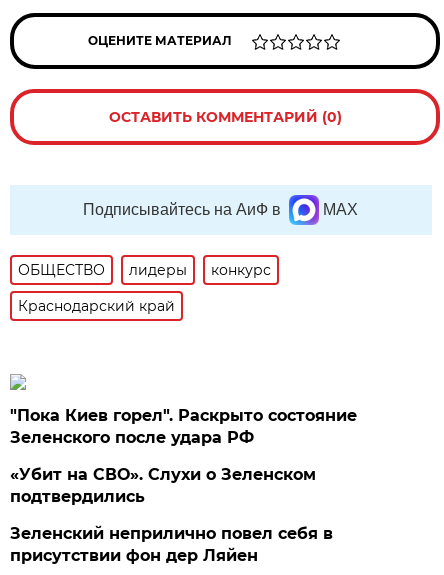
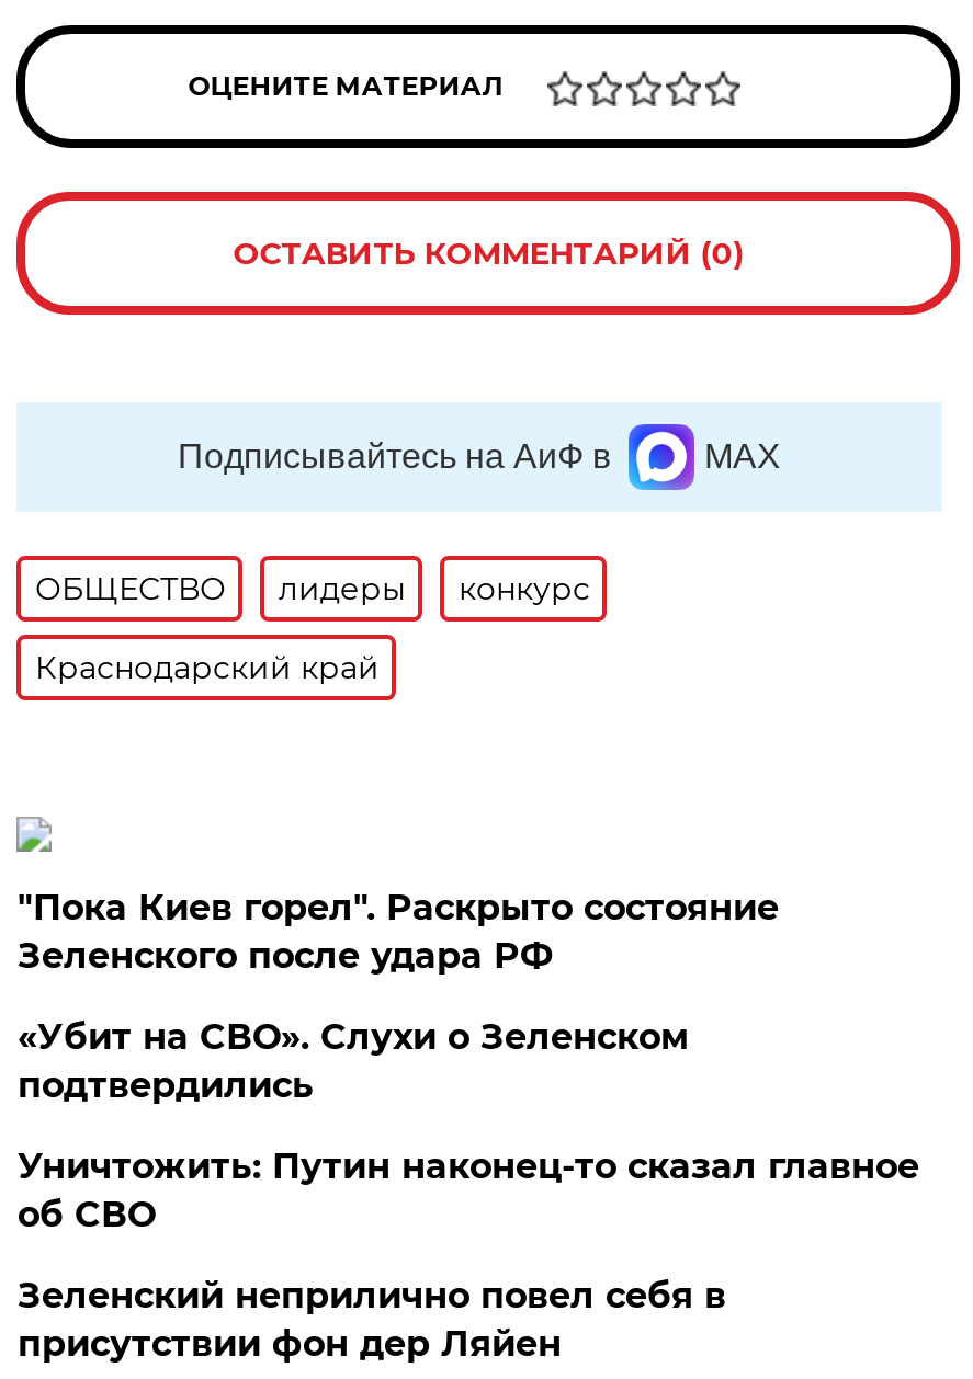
+ Уничтожить: Путин наконец-то сказал главное
+ об СВО
